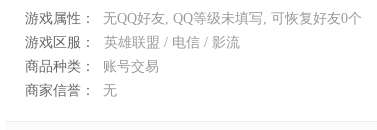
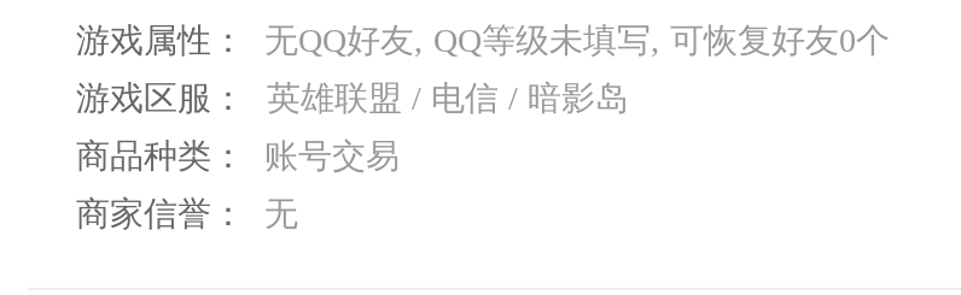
- 游戏区服： 英雄联盟 / 电信 / 影流
+ 游戏区服： 英雄联盟 / 电信 / 暗影岛
